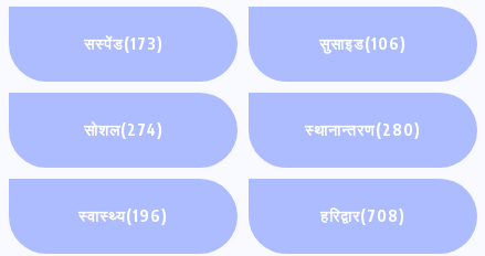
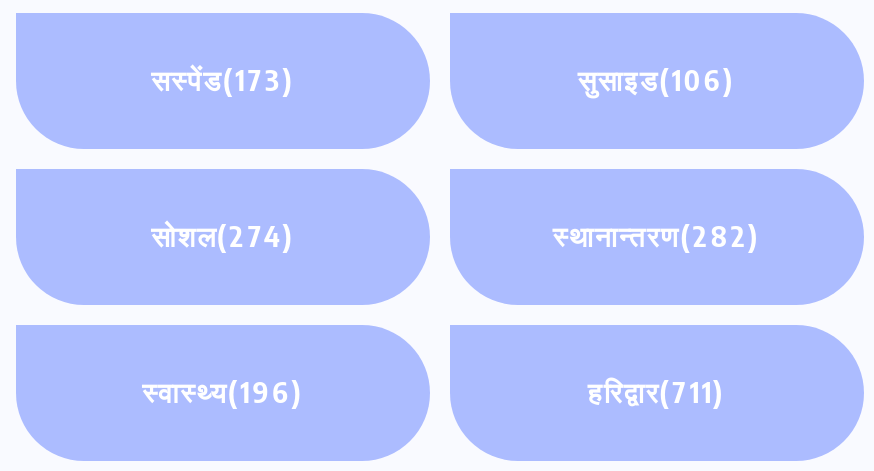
- स्थानान्तरण(280)
+ स्थानान्तरण(282)

- हरिद्वार(708)
+ हरिद्वार(711)
